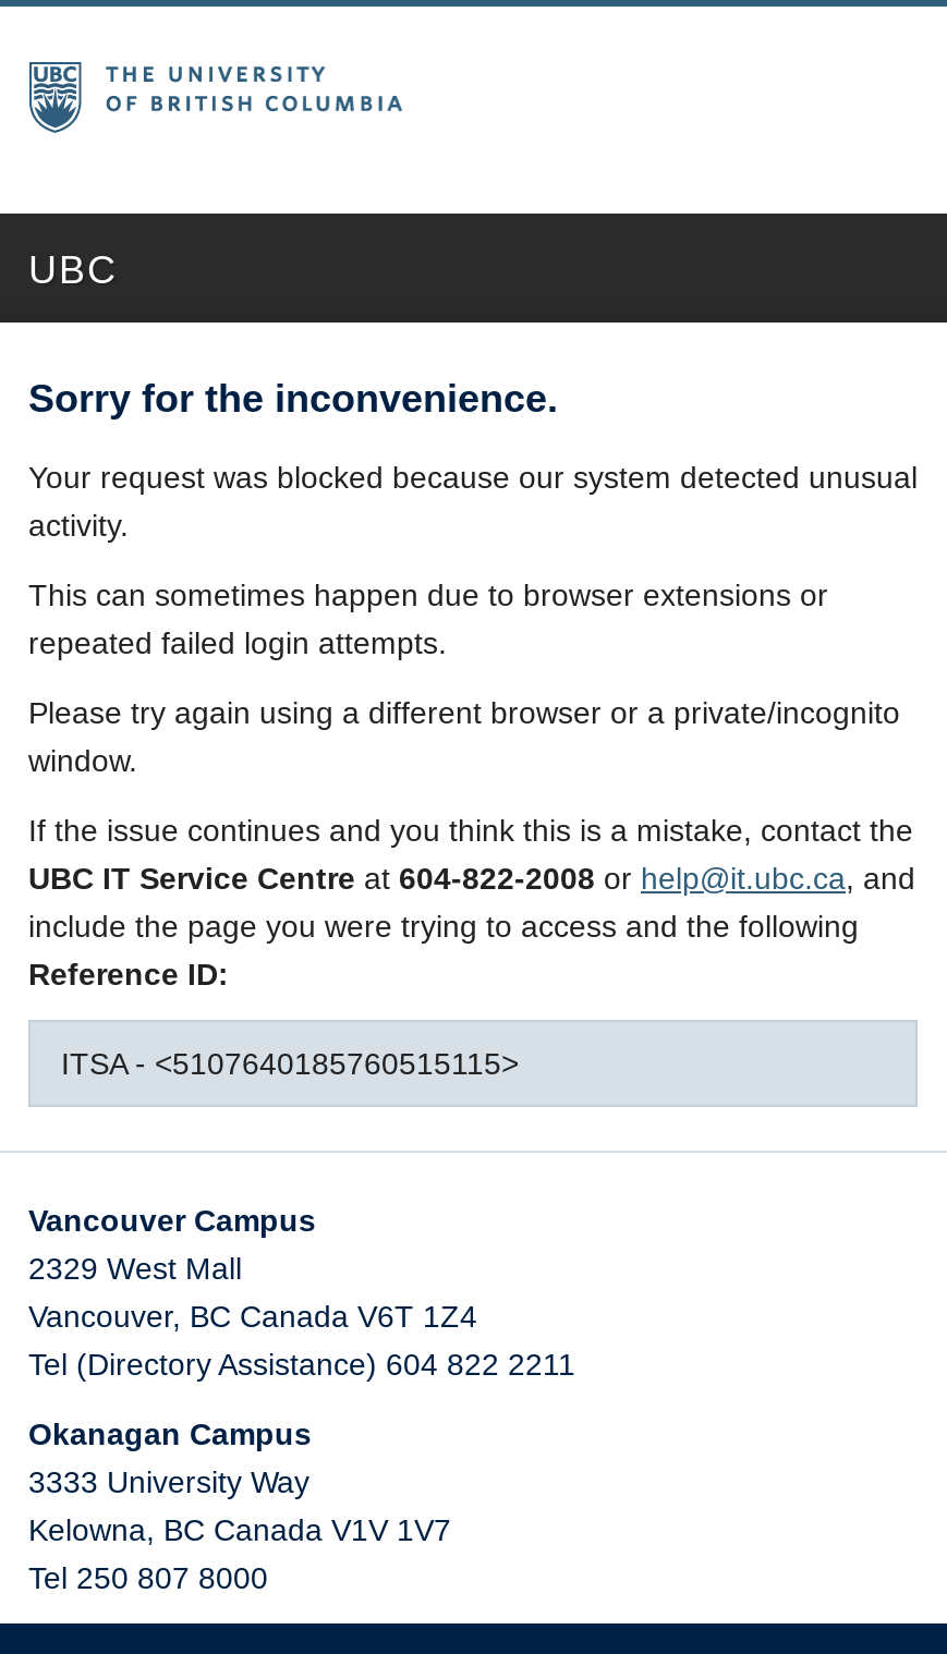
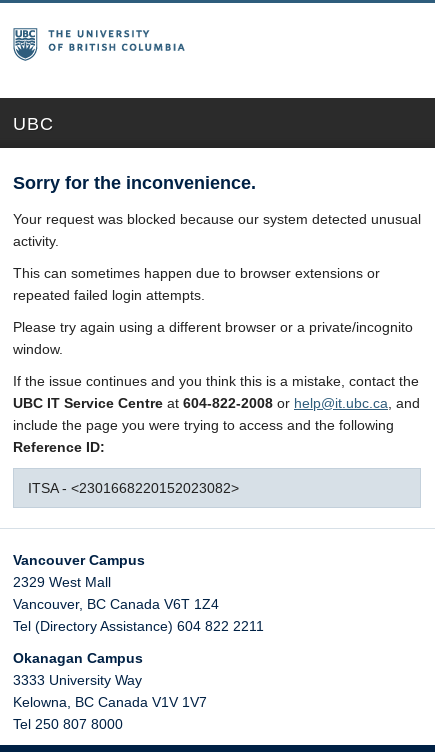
- ITSA - <5107640185760515115>
+ ITSA - <2301668220152023082>
